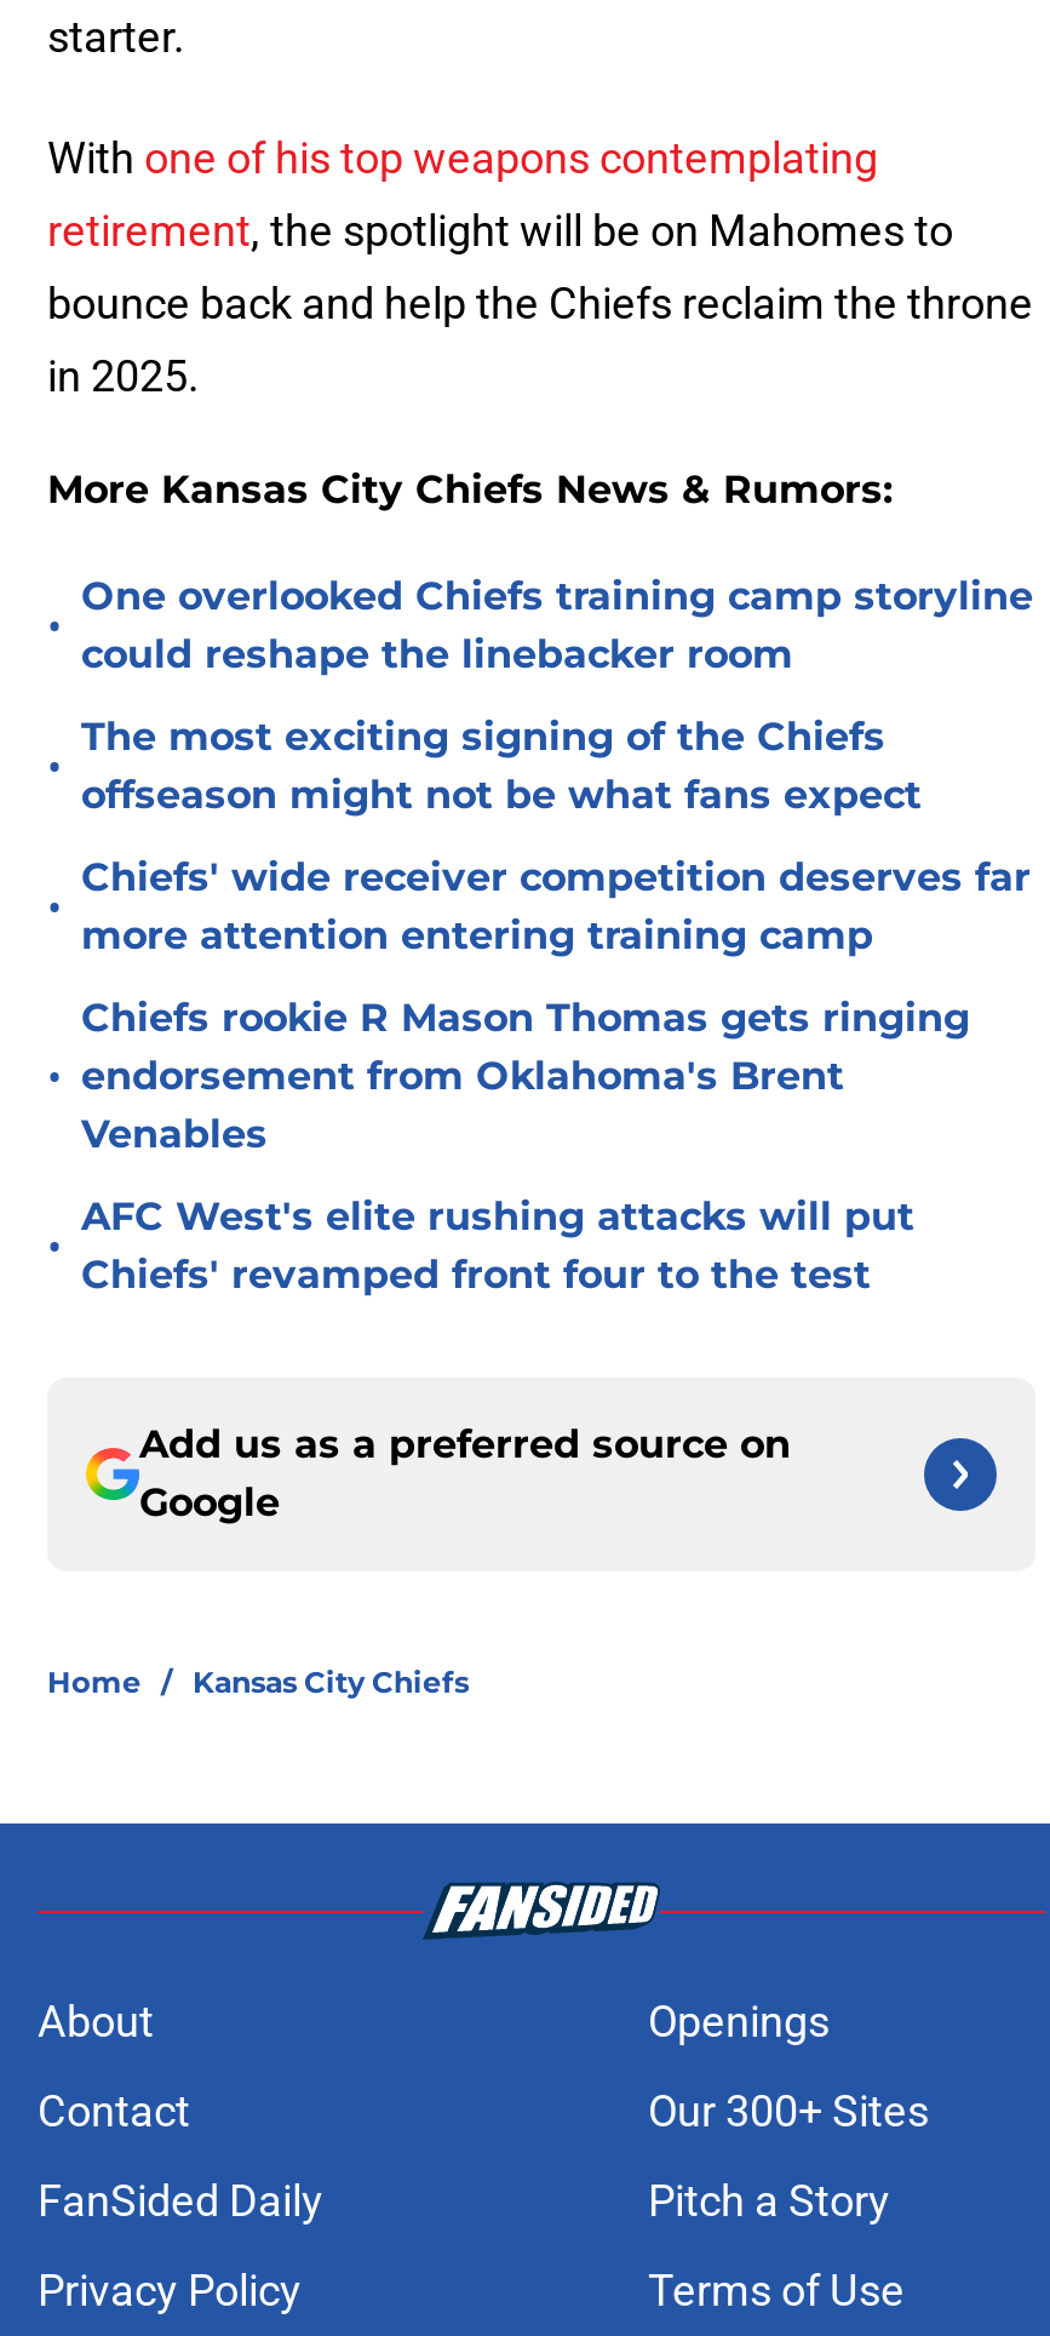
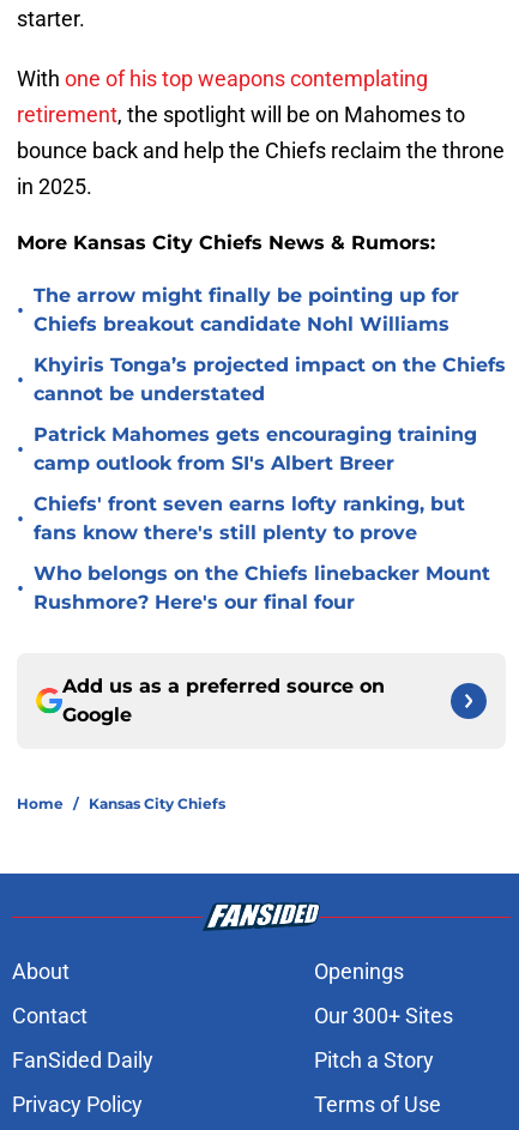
- One overlooked Chiefs training camp storyline
- could reshape the linebacker room
+ The arrow might finally be pointing up for
+ Chiefs breakout candidate Nohl Williams

- The most exciting signing of the Chiefs
- offseason might not be what fans expect
+ Khyiris Tonga’s projected impact on the Chiefs
+ cannot be understated

- Chiefs' wide receiver competition deserves far
- more attention entering training camp
+ Patrick Mahomes gets encouraging training
+ camp outlook from SI's Albert Breer

- Chiefs rookie R Mason Thomas gets ringing
- endorsement from Oklahoma's Brent
- Venables
+ Chiefs' front seven earns lofty ranking, but
+ fans know there's still plenty to prove

- AFC West's elite rushing attacks will put
- Chiefs' revamped front four to the test
+ Who belongs on the Chiefs linebacker Mount
+ Rushmore? Here's our final four
